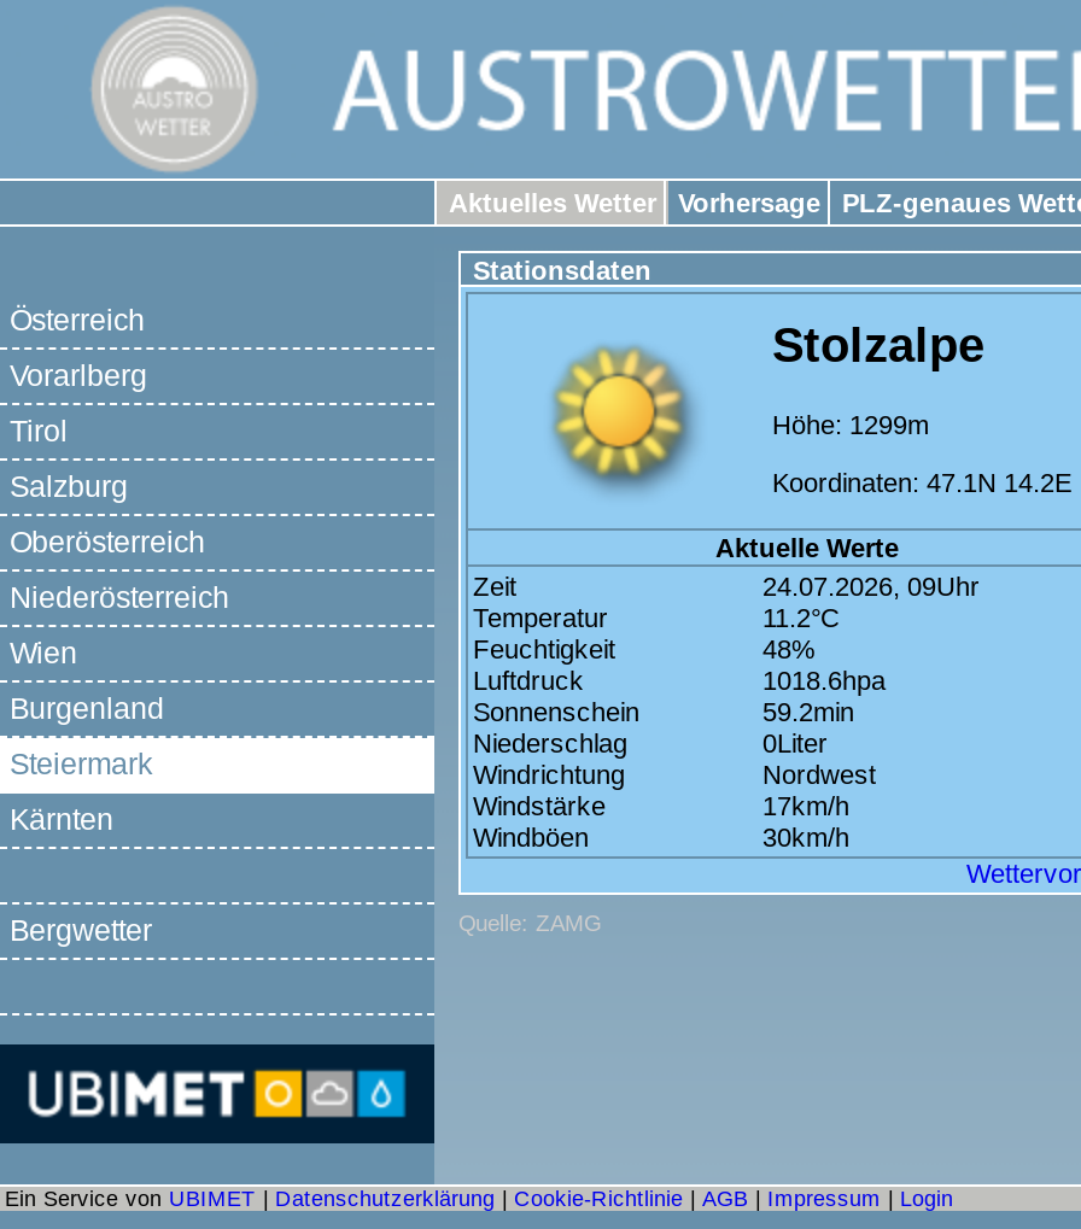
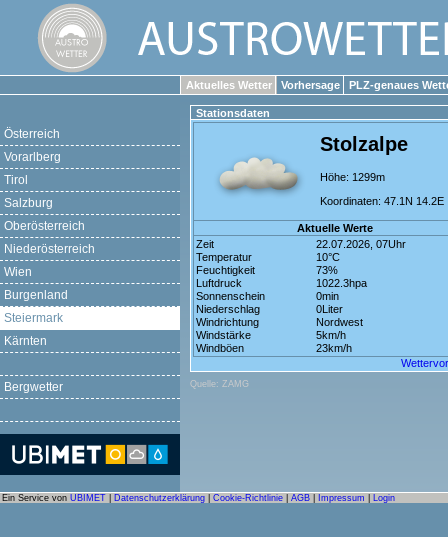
- [image]
+ [image]

- 24.07.2026, 09Uhr
+ 22.07.2026, 07Uhr

- 11.2°C
+ 10°C

- 48%
+ 73%

- 1018.6hpa
+ 1022.3hpa

- 59.2min
+ 0min

- 17km/h
+ 5km/h

- 30km/h
+ 23km/h
